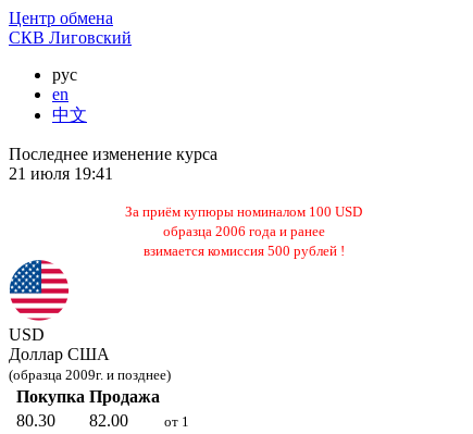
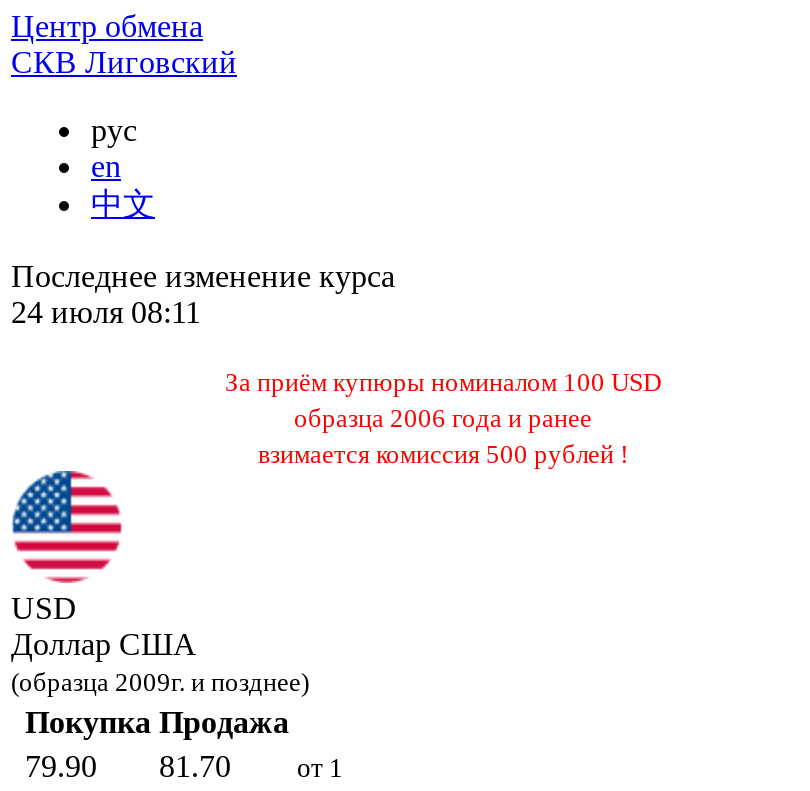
- 21 июля 19:41
+ 24 июля 08:11

- 80.30
+ 79.90

- 82.00
+ 81.70
